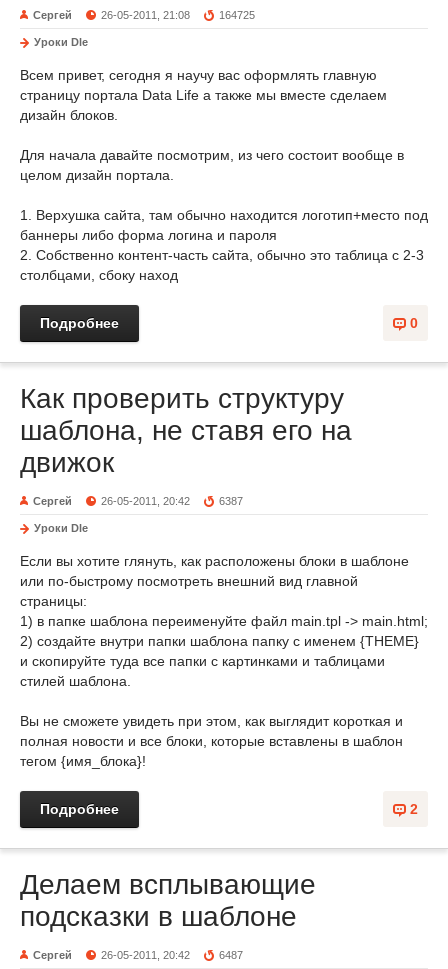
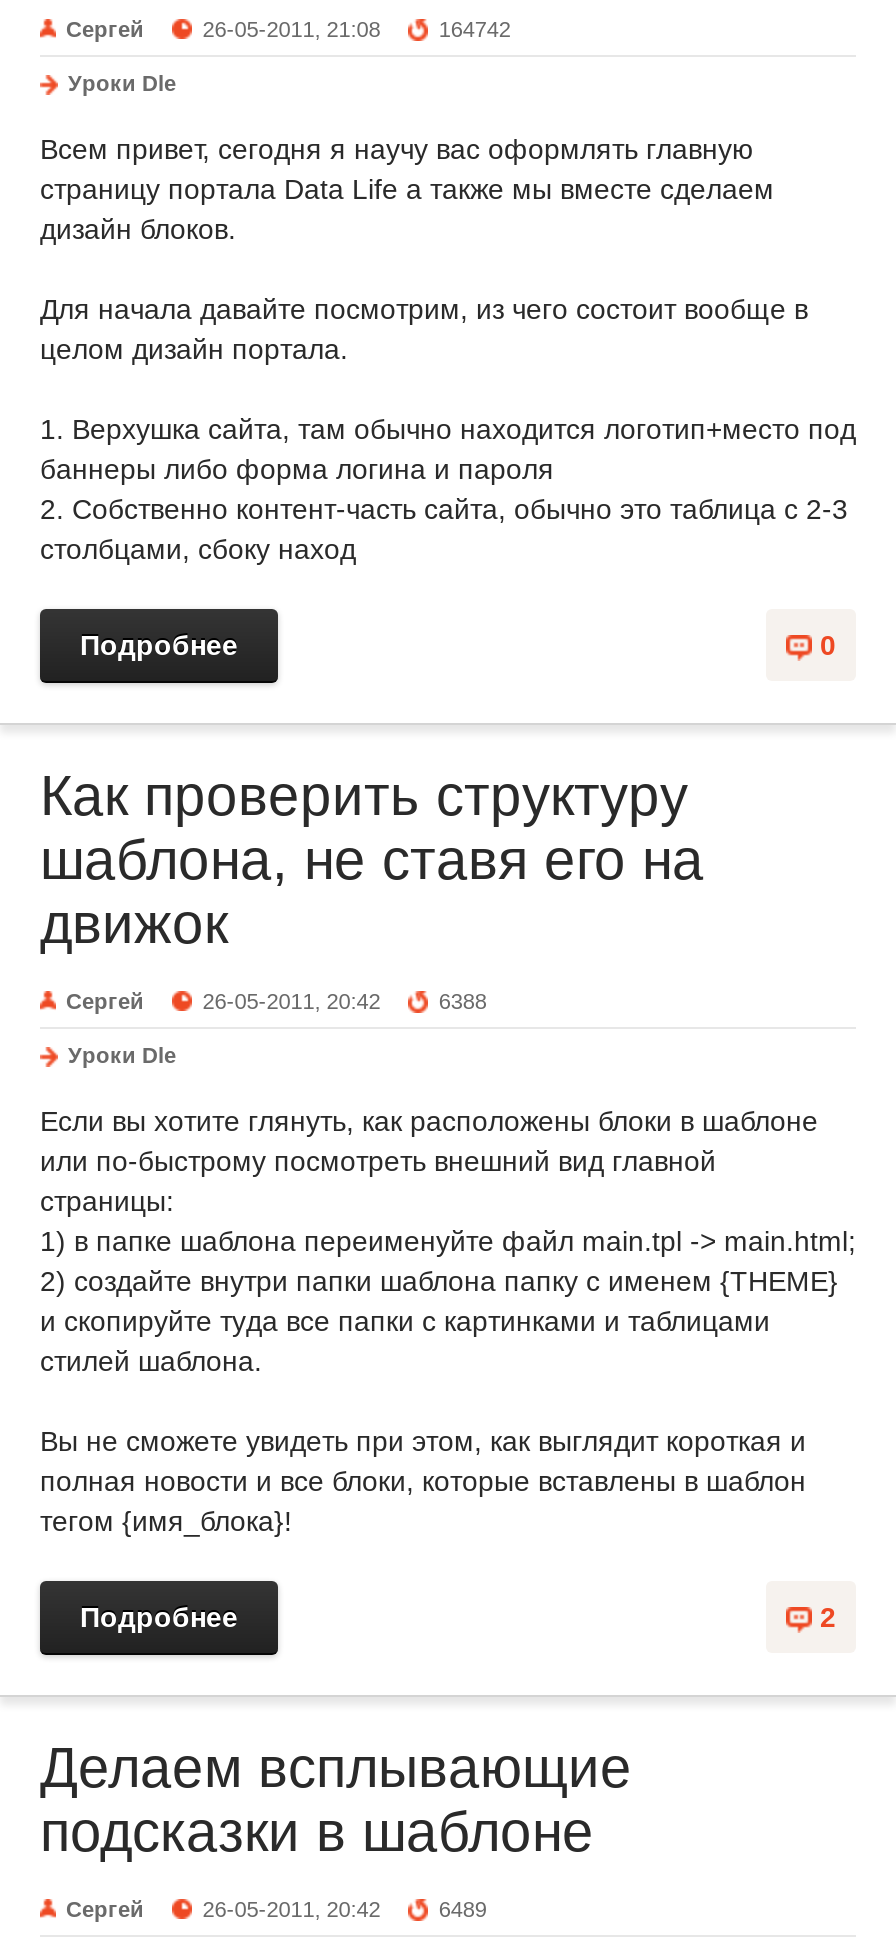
- 164725
+ 164742

- 6387
+ 6388

- 6487
+ 6489
